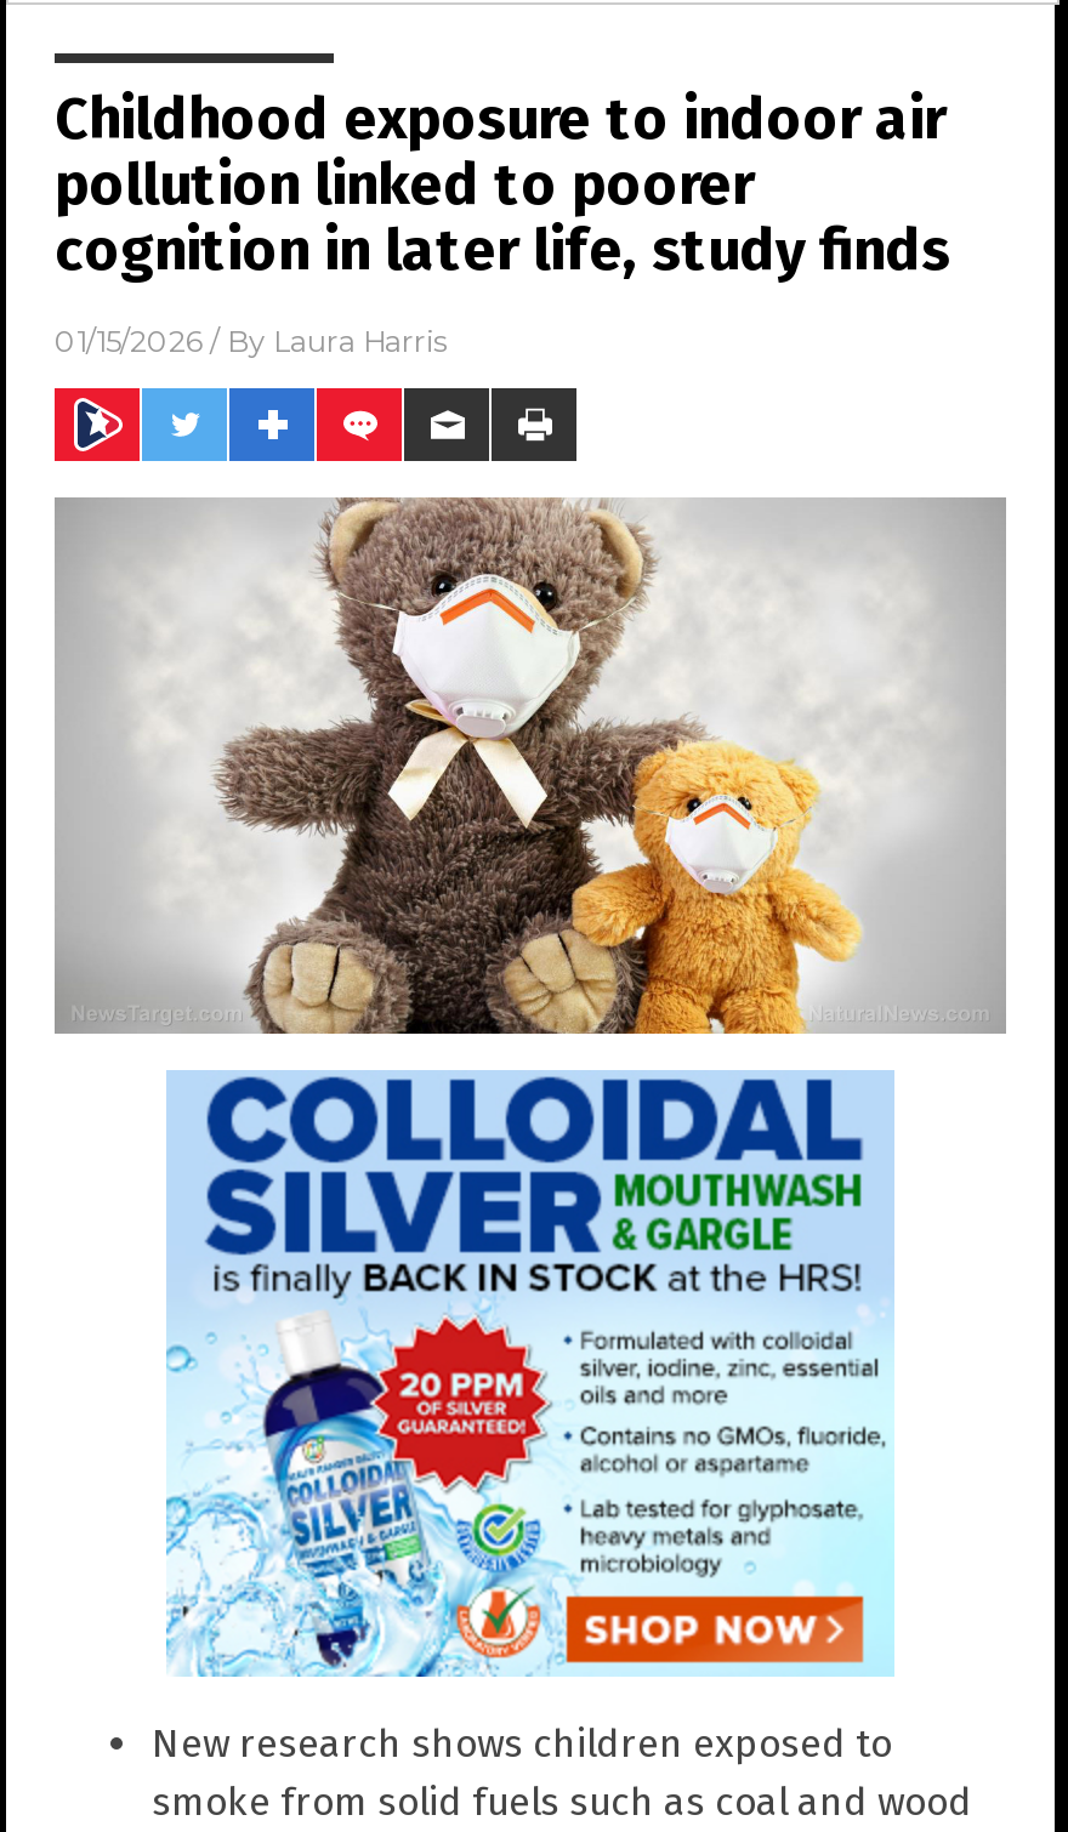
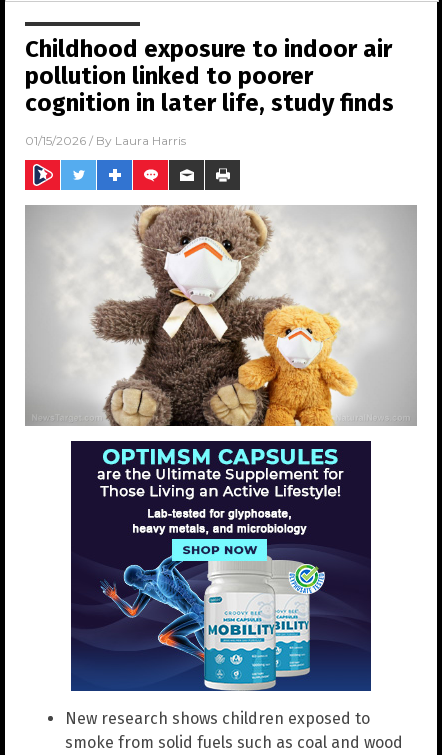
- [image]
+ [image]
